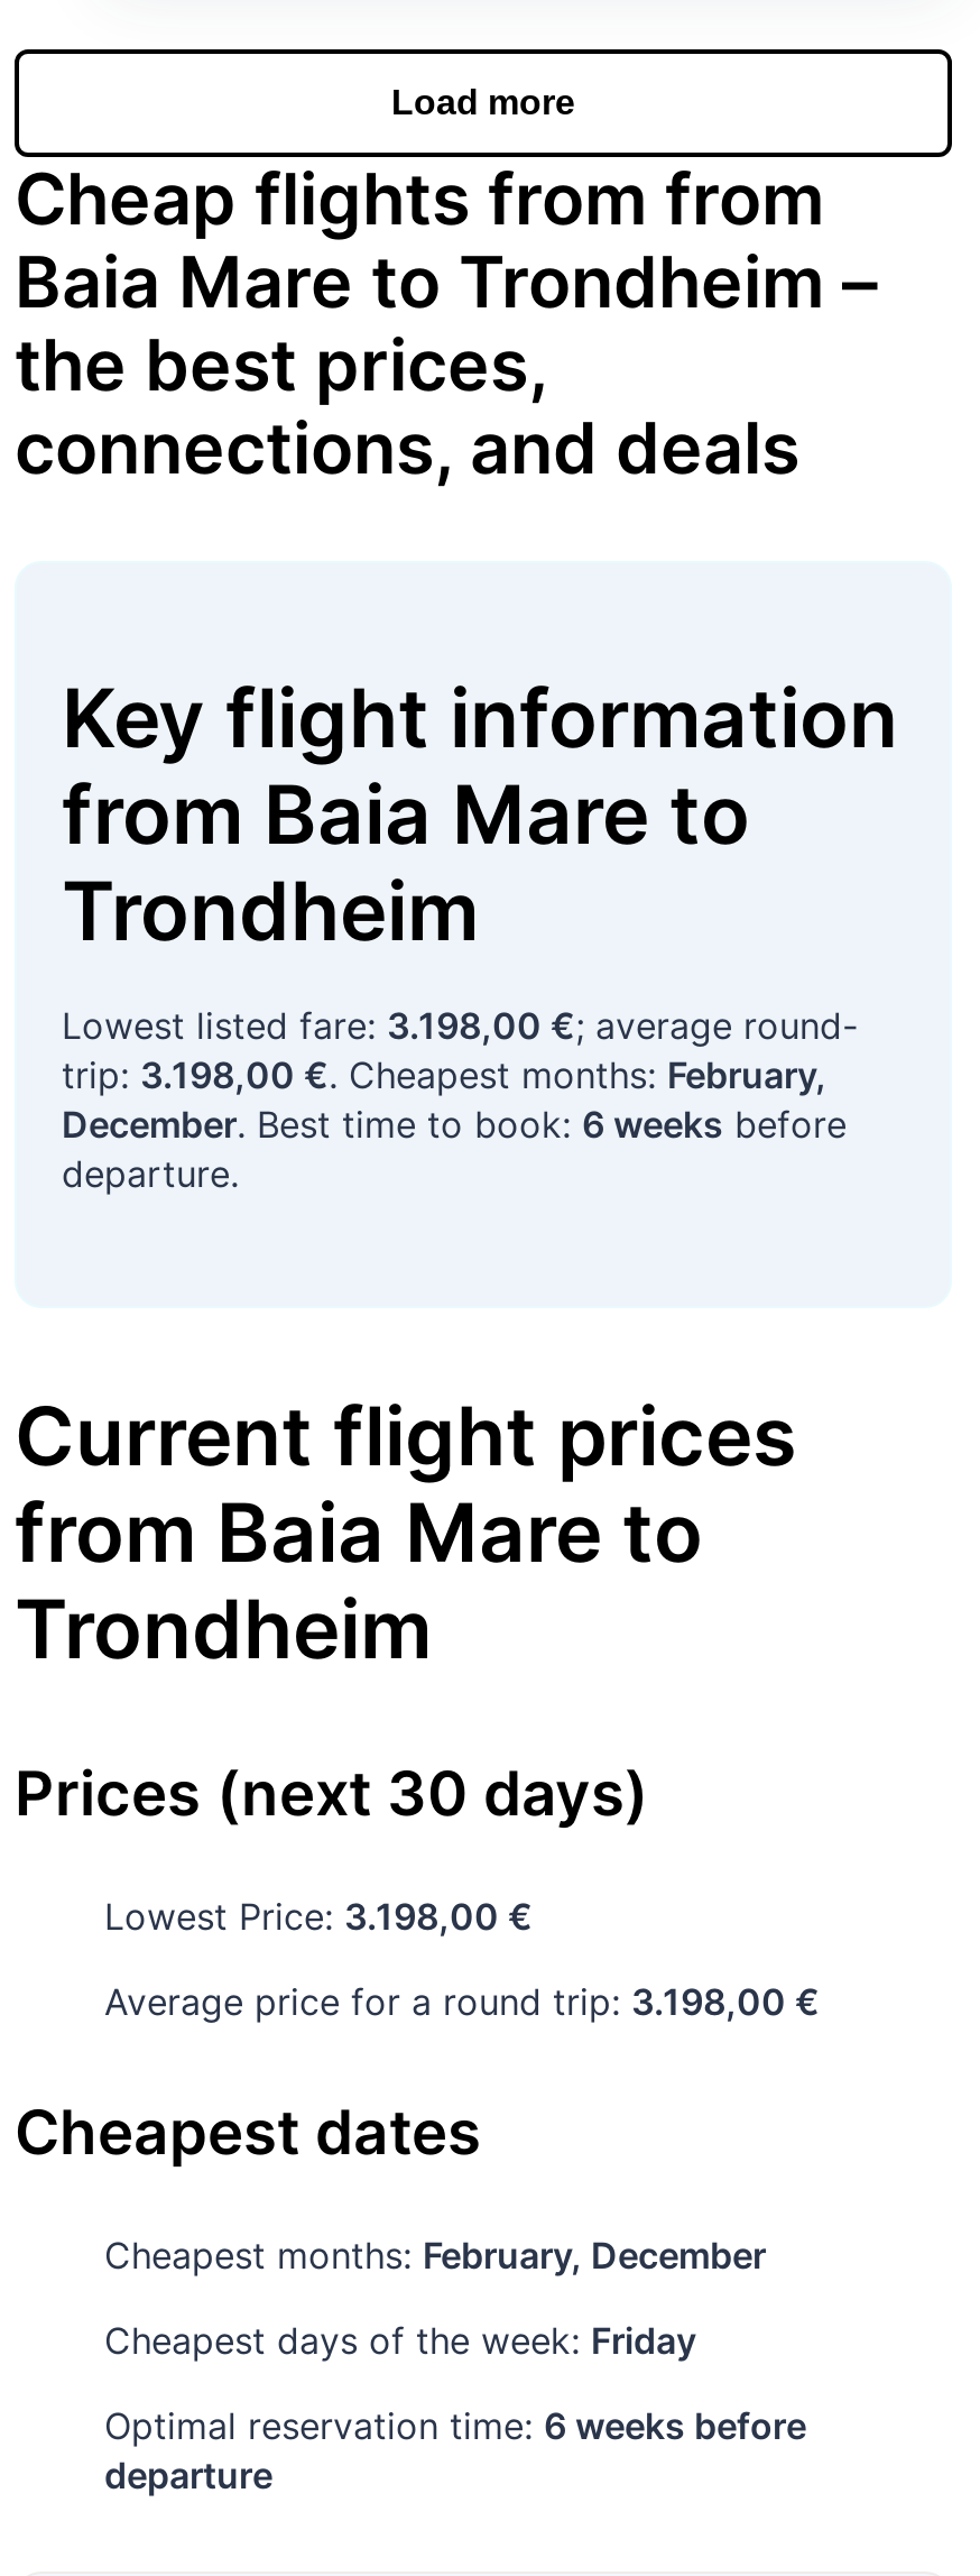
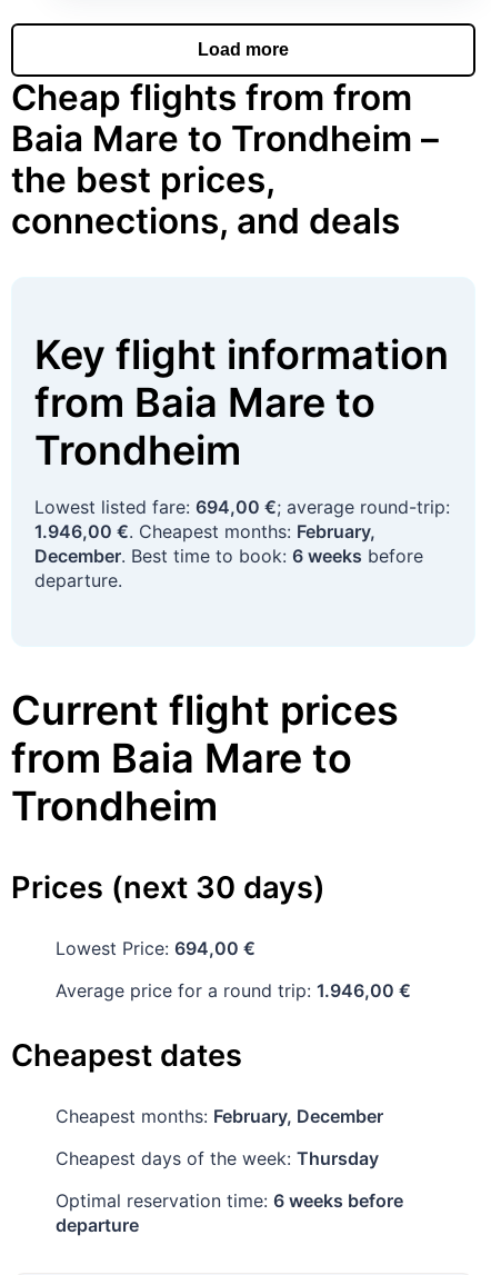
- Lowest listed fare: 3.198,00 €; average round-
- trip: 3.198,00 €. Cheapest months: February,
+ Lowest listed fare: 694,00 €; average round-trip:
+ 1.946,00 €. Cheapest months: February,

- Lowest Price: 3.198,00 €
+ Lowest Price: 694,00 €

- Average price for a round trip: 3.198,00 €
+ Average price for a round trip: 1.946,00 €

- Cheapest days of the week: Friday
+ Cheapest days of the week: Thursday
